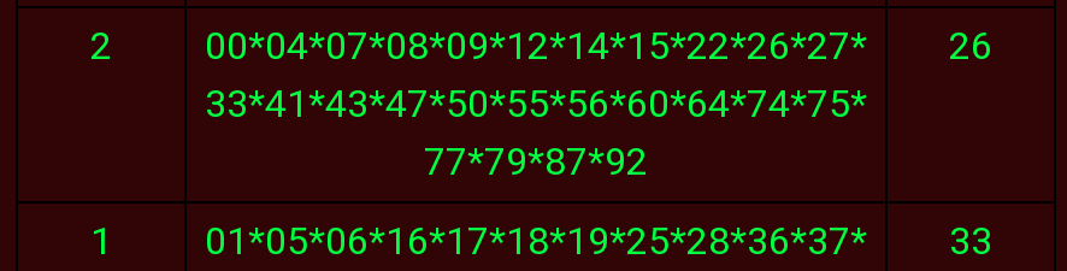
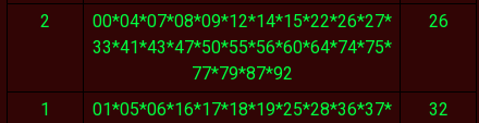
- 01*05*06*16*17*18*19*25*28*36*37* 33
+ 01*05*06*16*17*18*19*25*28*36*37* 32
